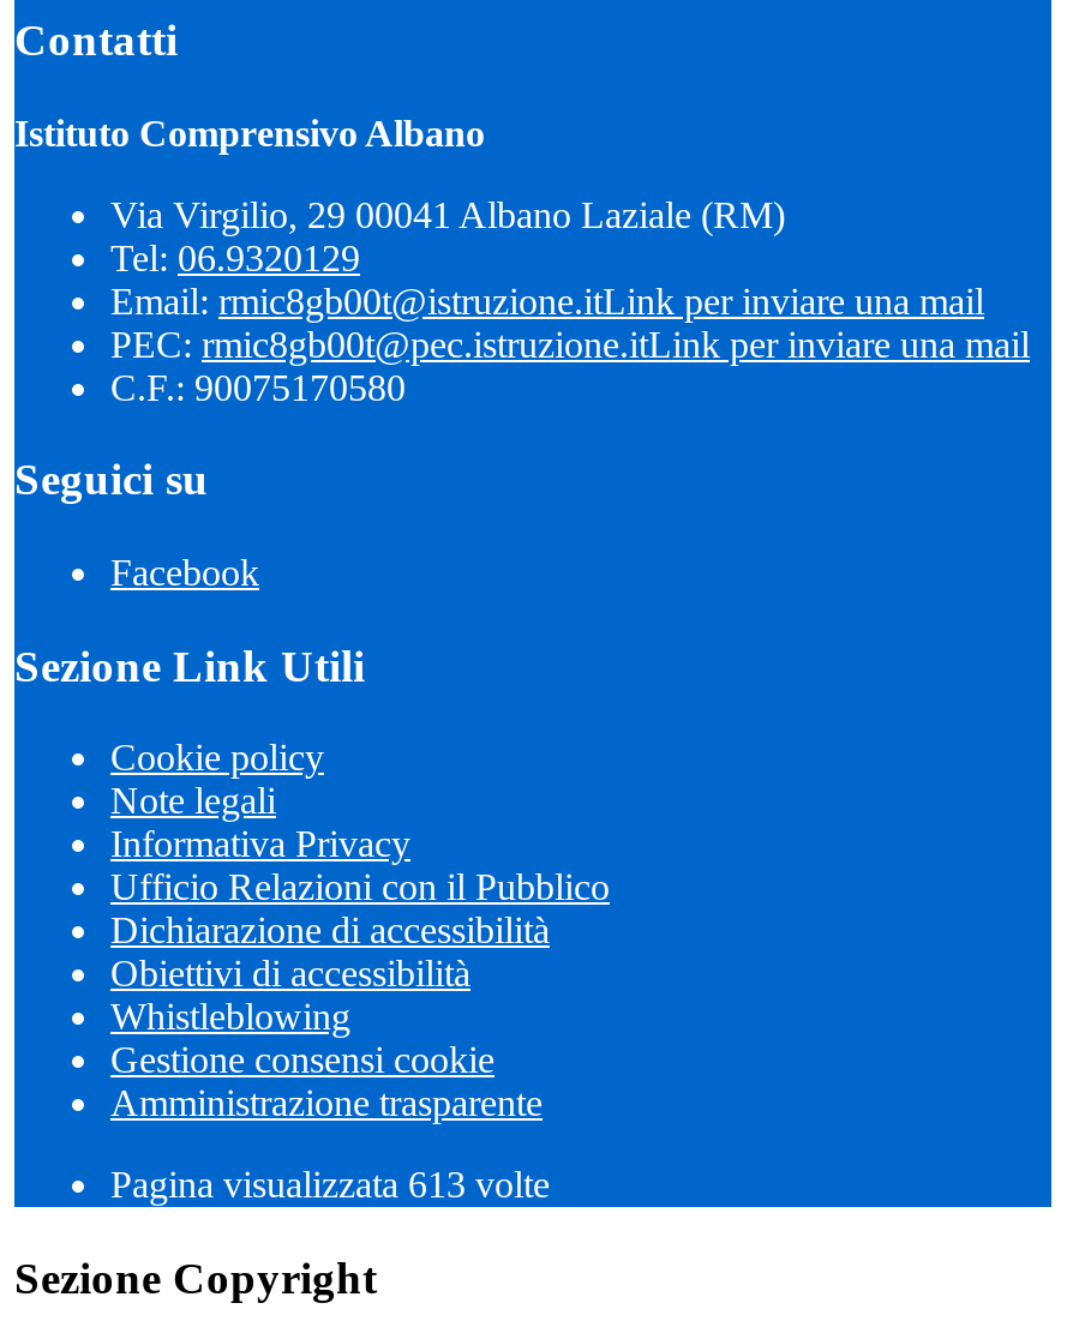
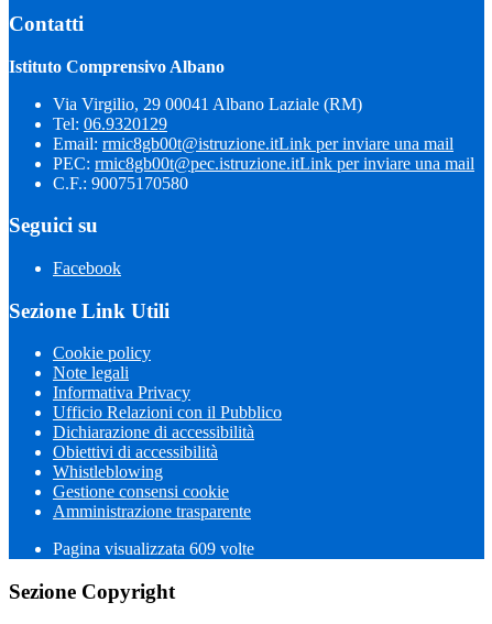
- Pagina visualizzata 613 volte
+ Pagina visualizzata 609 volte
